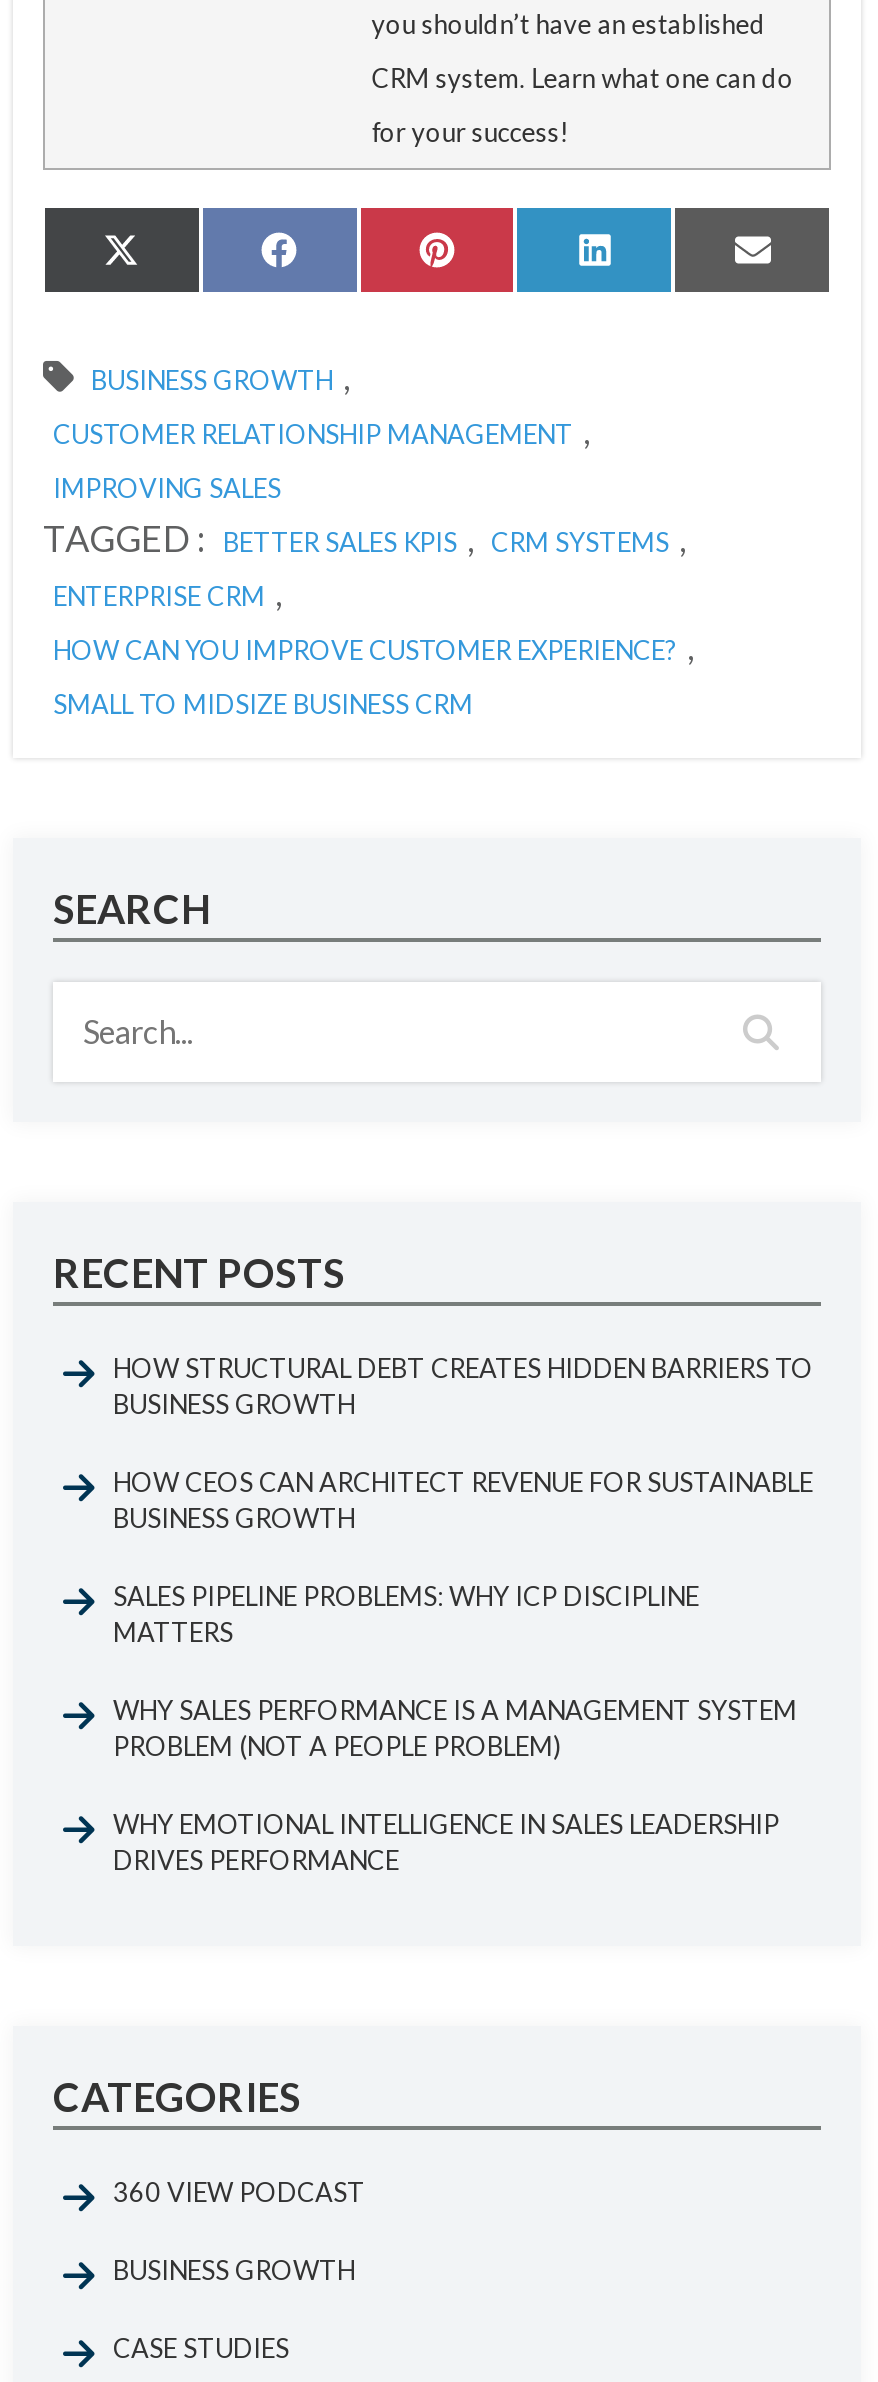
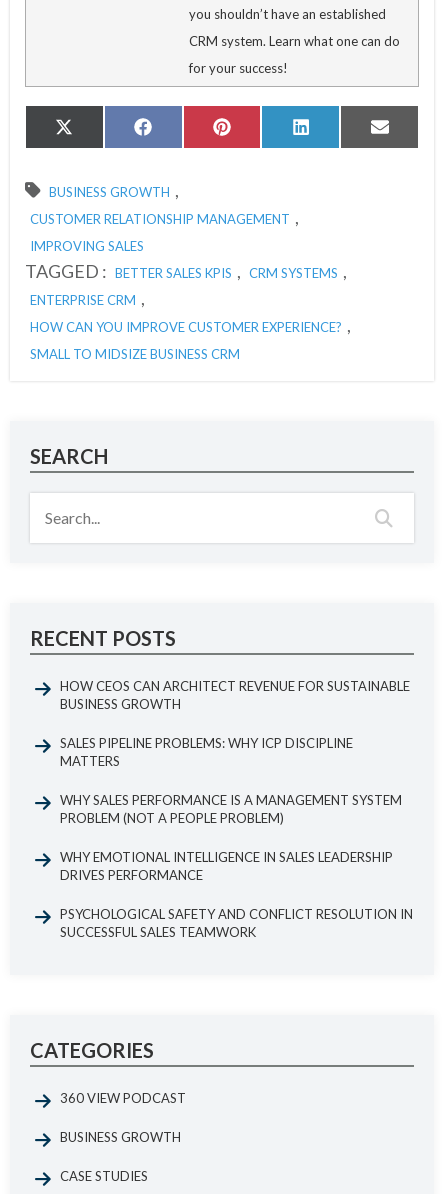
- HOW STRUCTURAL DEBT CREATES HIDDEN BARRIERS TO
- BUSINESS GROWTH

moved up: HOW CEOS CAN ARCHITECT REVENUE FOR SUSTAINABLE | BUSINESS GROWTH | SALES PIPELINE PROBLEMS: WHY ICP DISCIPLINE | MATTERS | WHY SALES PERFORMANCE IS A MANAGEMENT SYSTEM | PROBLEM (NOT A PEOPLE PROBLEM) | WHY EMOTIONAL INTELLIGENCE IN SALES LEADERSHIP | DRIVES PERFORMANCE

+ PSYCHOLOGICAL SAFETY AND CONFLICT RESOLUTION IN
+ SUCCESSFUL SALES TEAMWORK
